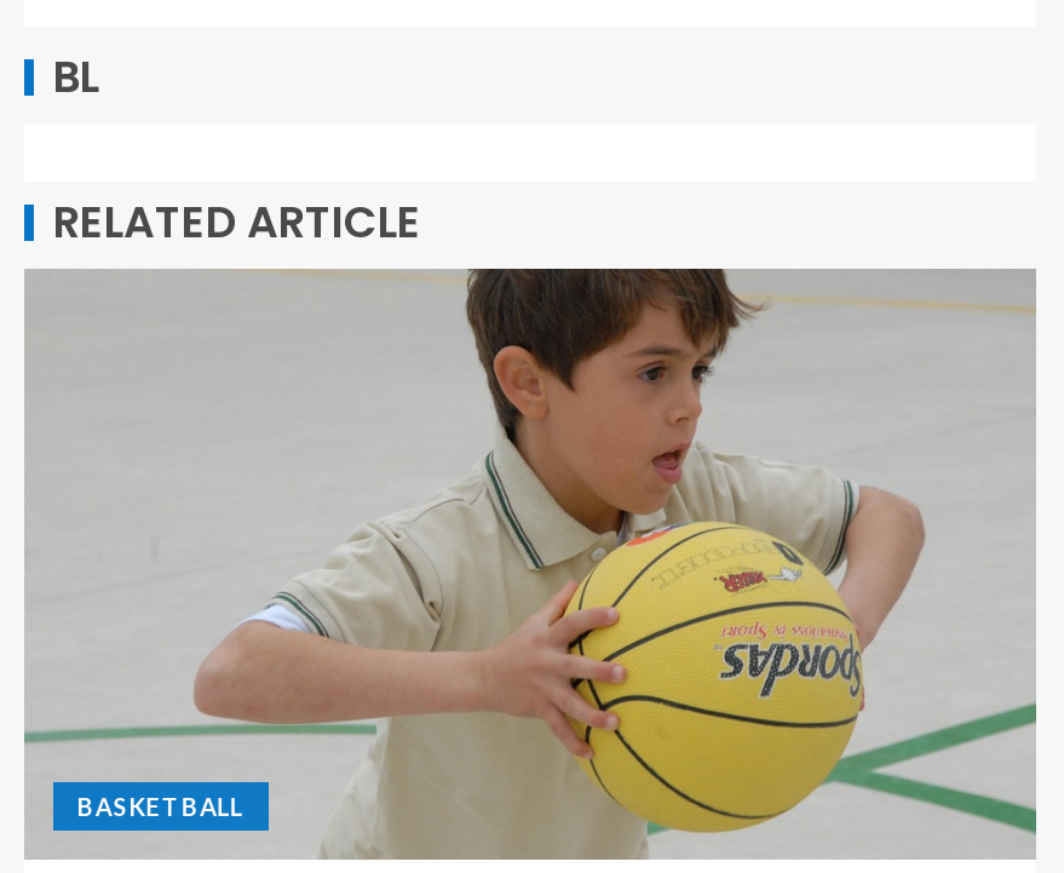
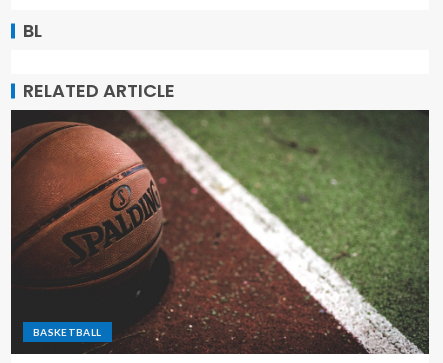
- [image]
+ [image]
